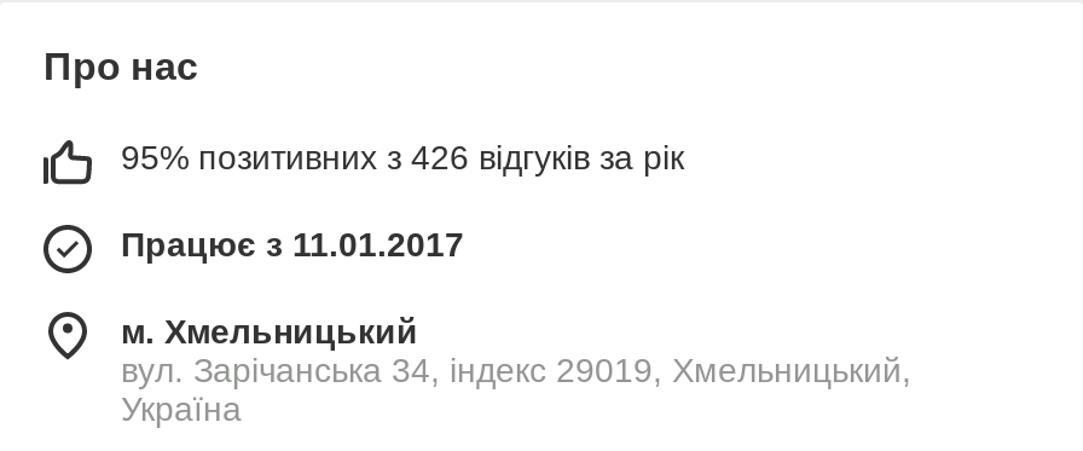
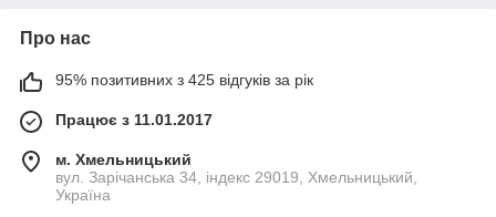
- 95% позитивних з 426 відгуків за рік
+ 95% позитивних з 425 відгуків за рік
